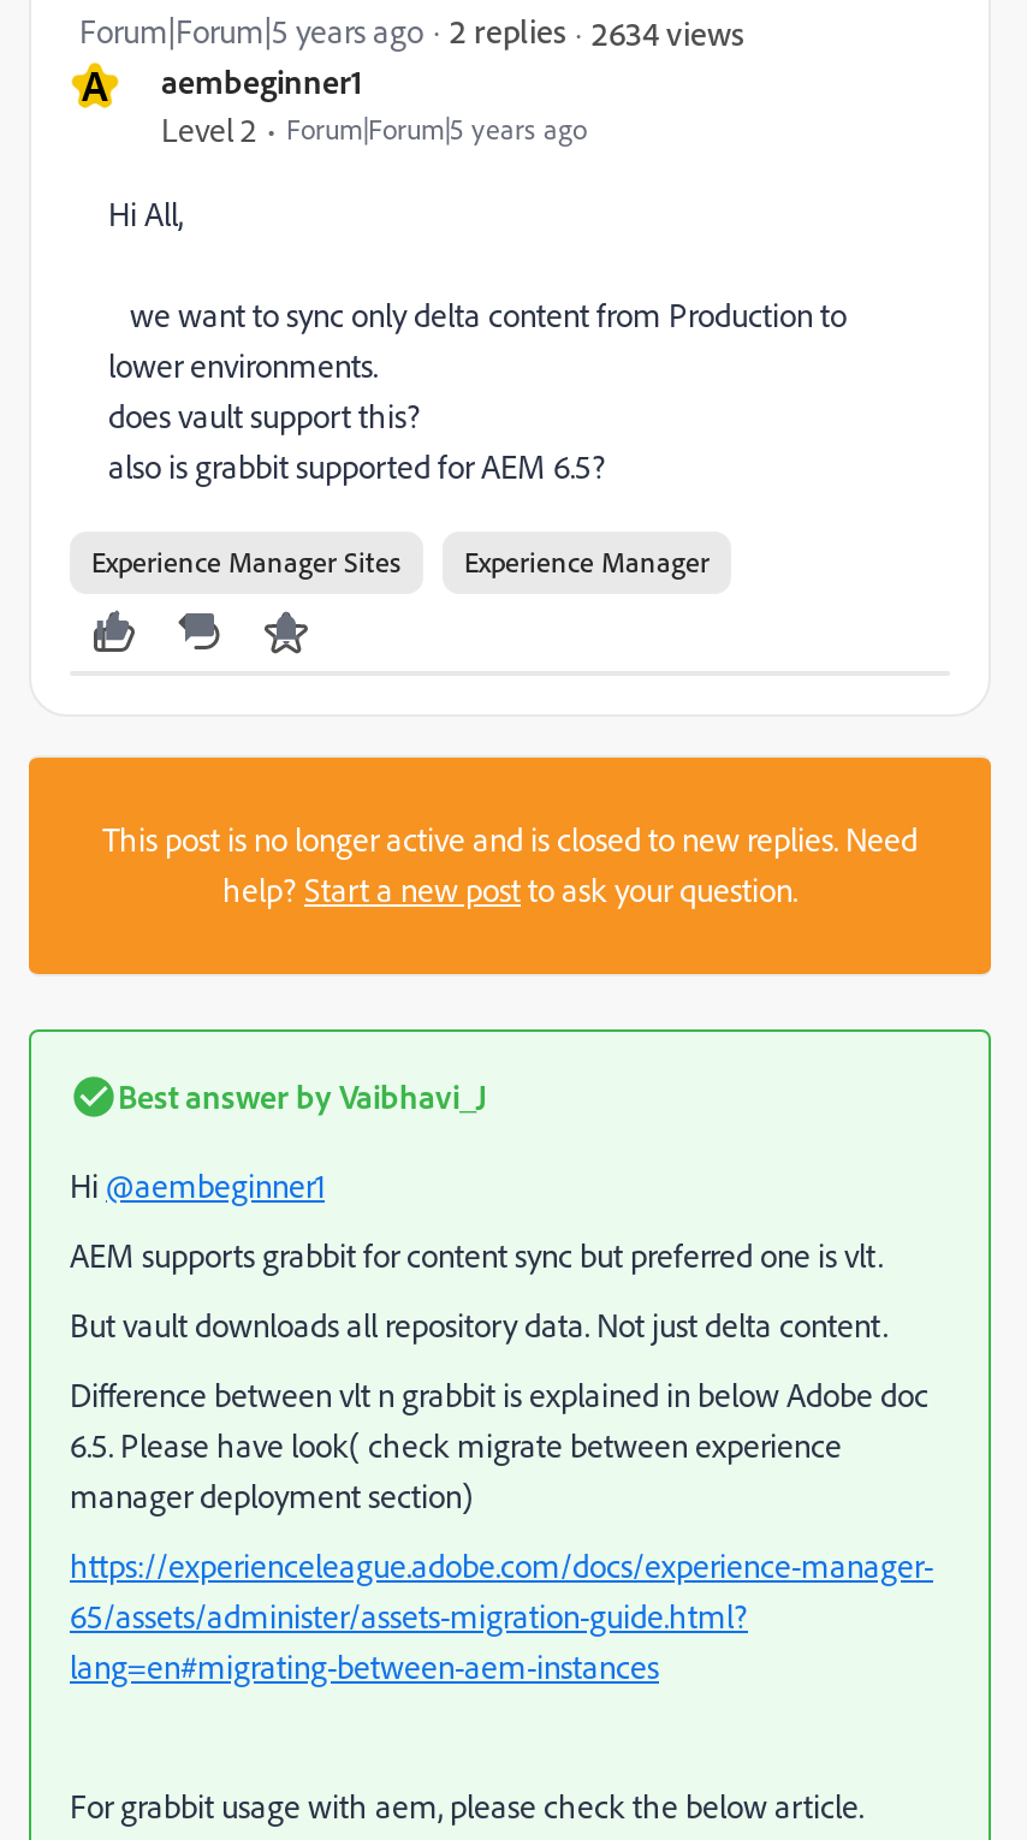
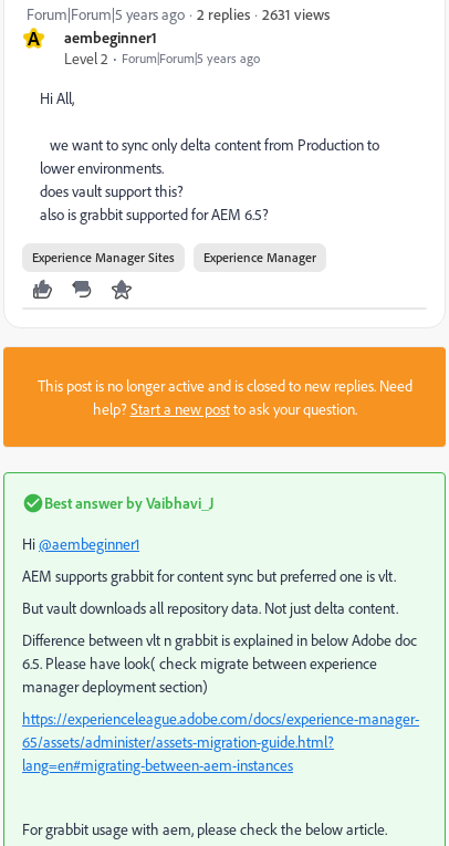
- 2634 views
+ 2631 views
